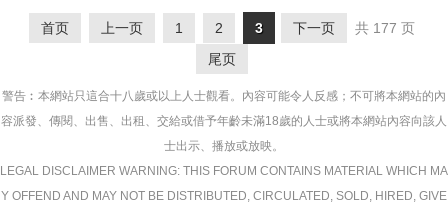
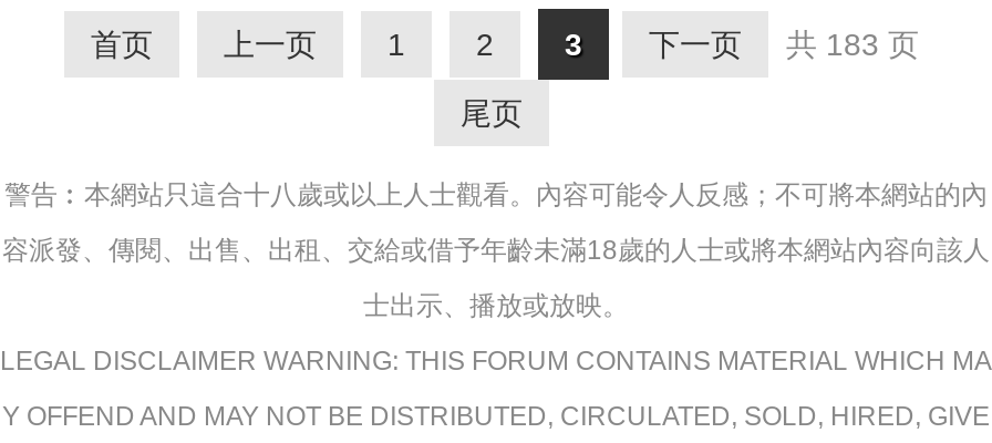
- 首页 上一页 1 2 3 下一页 共 177 页
+ 首页 上一页 1 2 3 下一页 共 183 页
